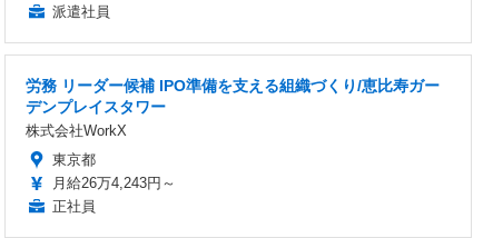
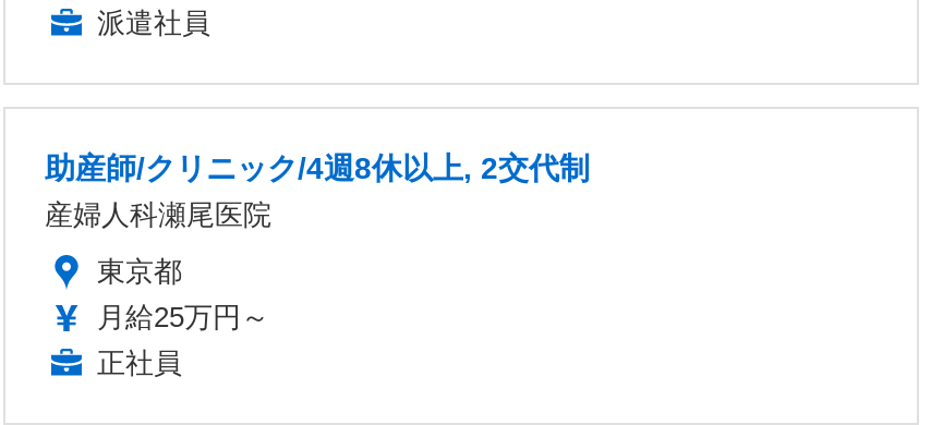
- 労務 リーダー候補 IPO準備を支える組織づくり/恵比寿ガー
- デンプレイスタワー
- 株式会社WorkX
+ 助産師/クリニック/4週8休以上, 2交代制
+ 産婦人科瀬尾医院

- 月給26万4,243円～
+ 月給25万円～
